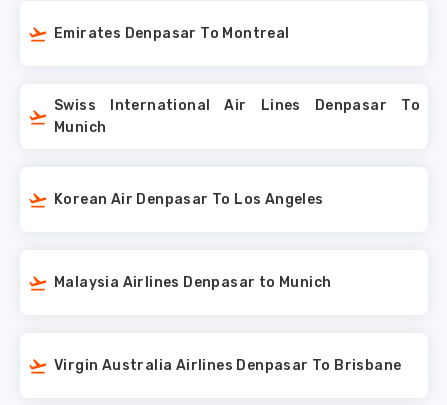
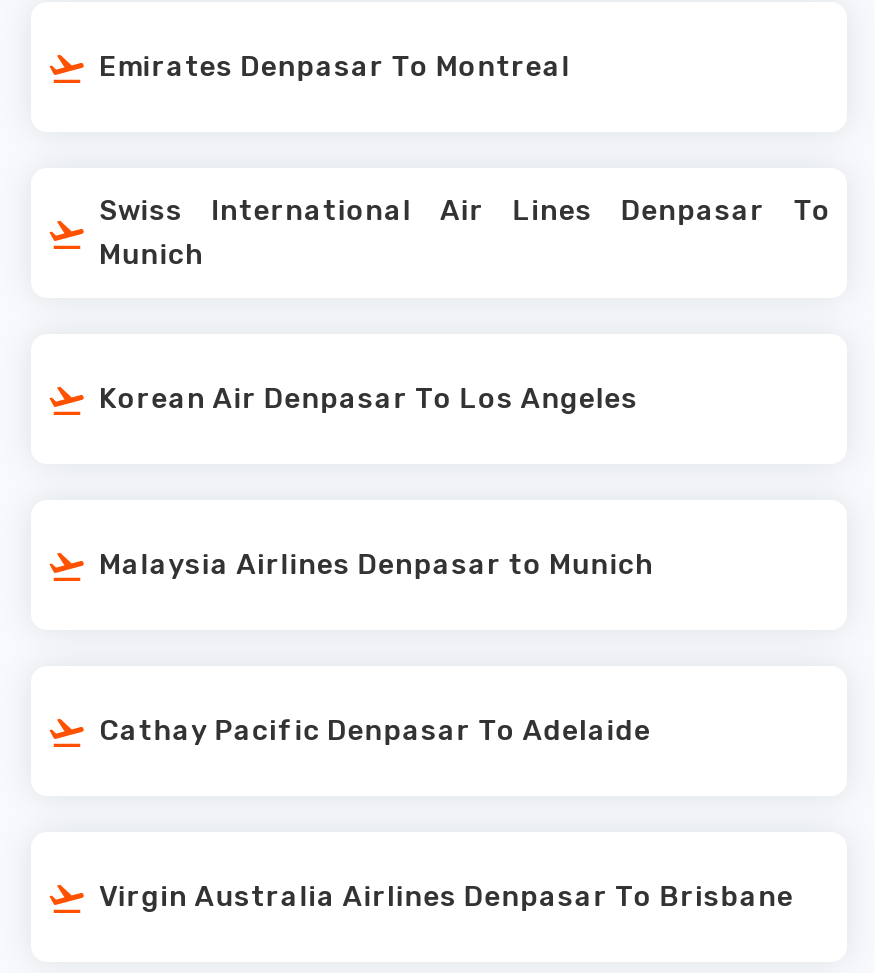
+ Cathay Pacific Denpasar To Adelaide
